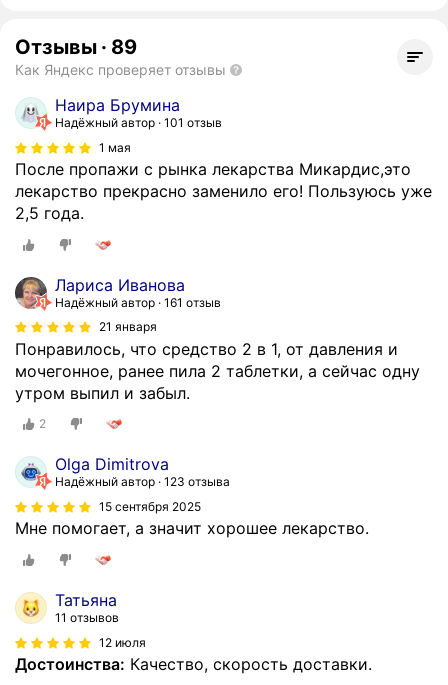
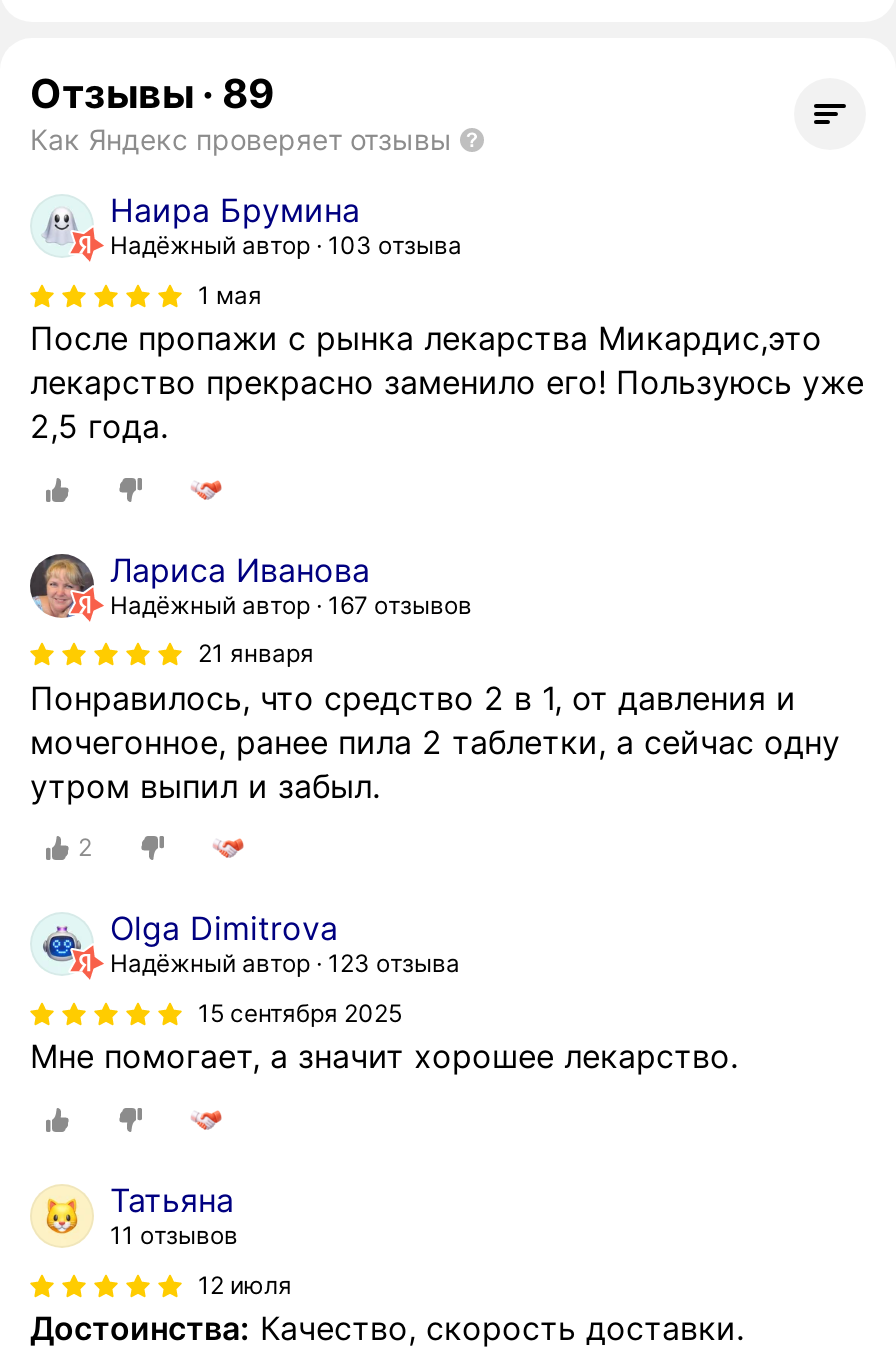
- Надёжный автор 101 отзыв
+ Надёжный автор 103 отзыва

- Надёжный автор 161 отзыв
+ Надёжный автор 167 отзывов
